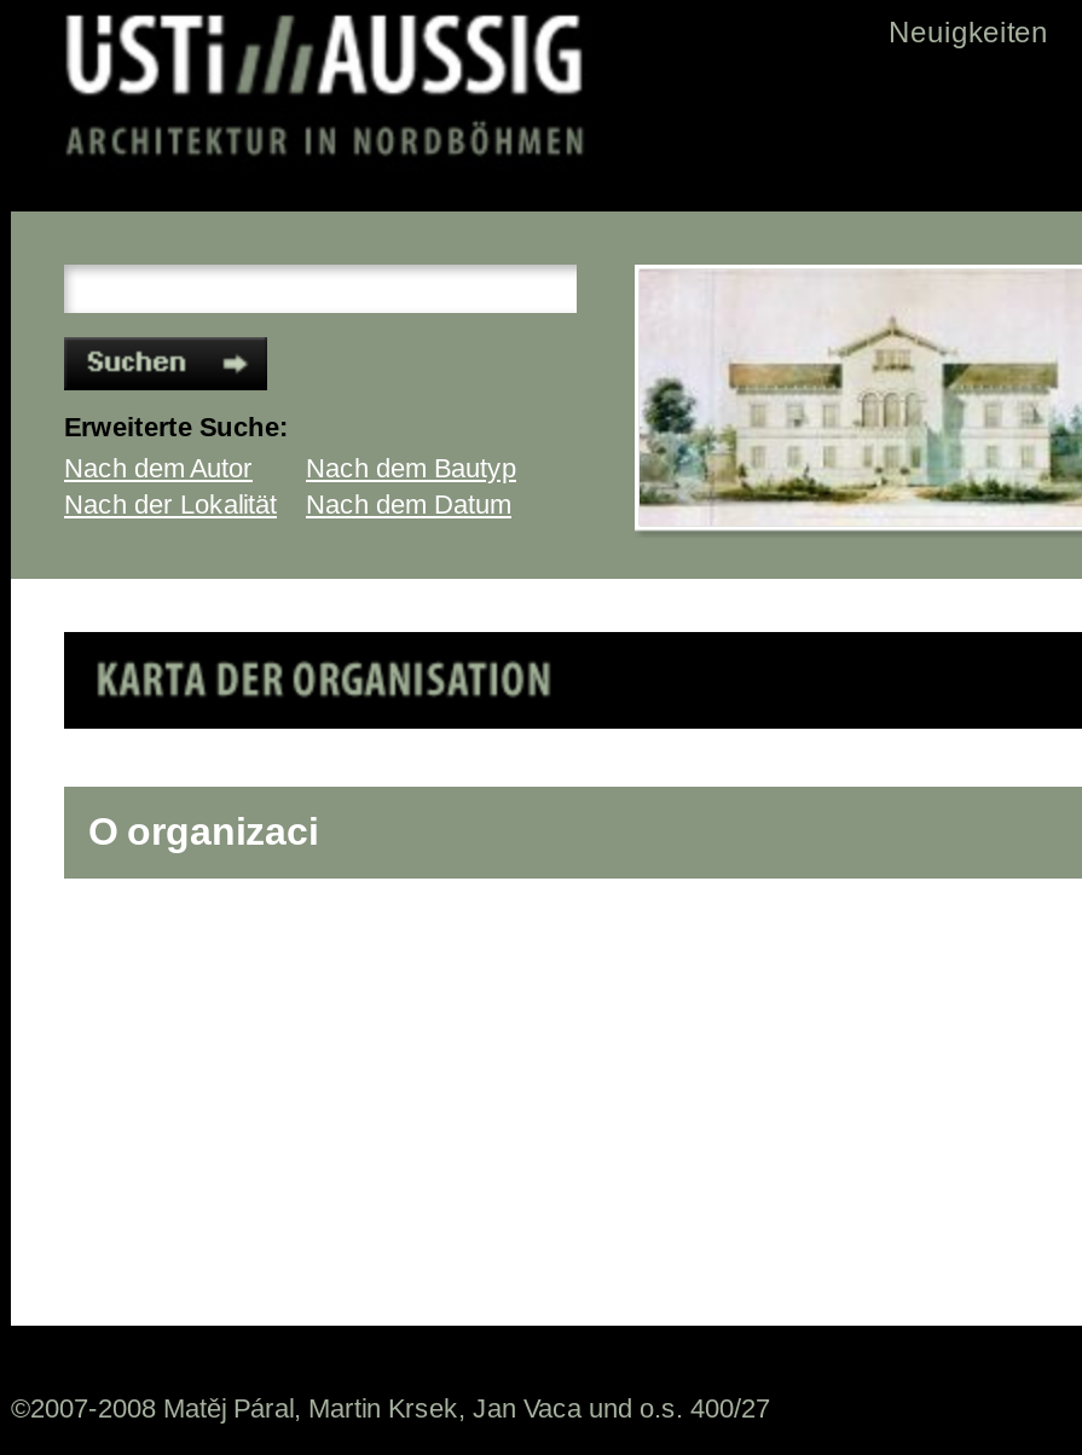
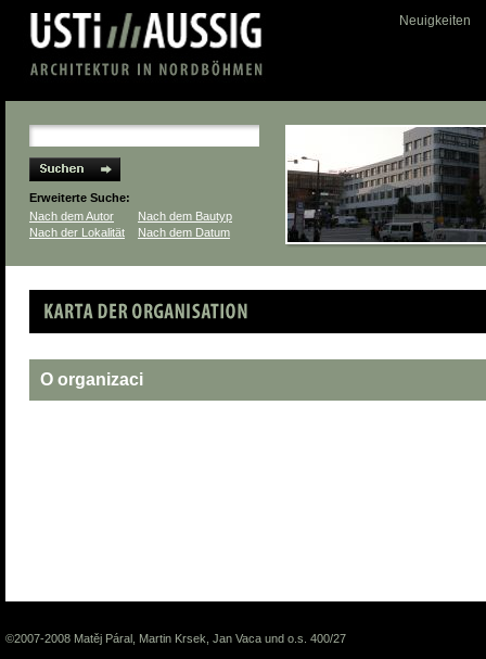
- [image]
+ [image]
